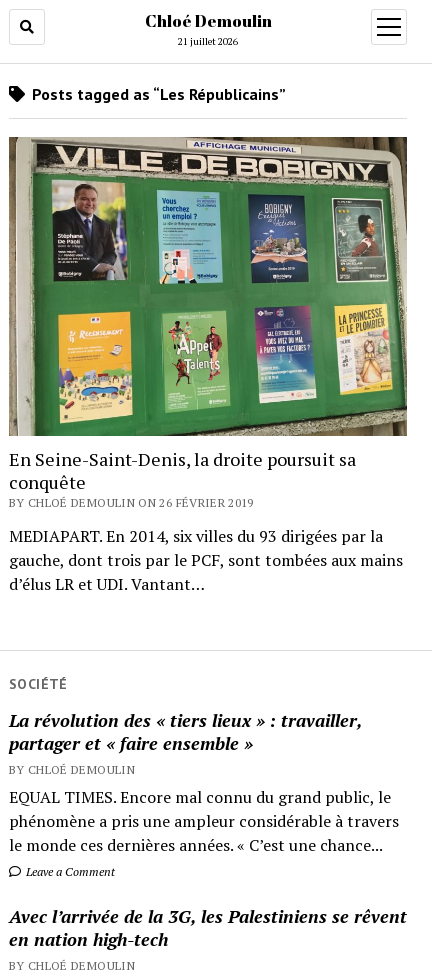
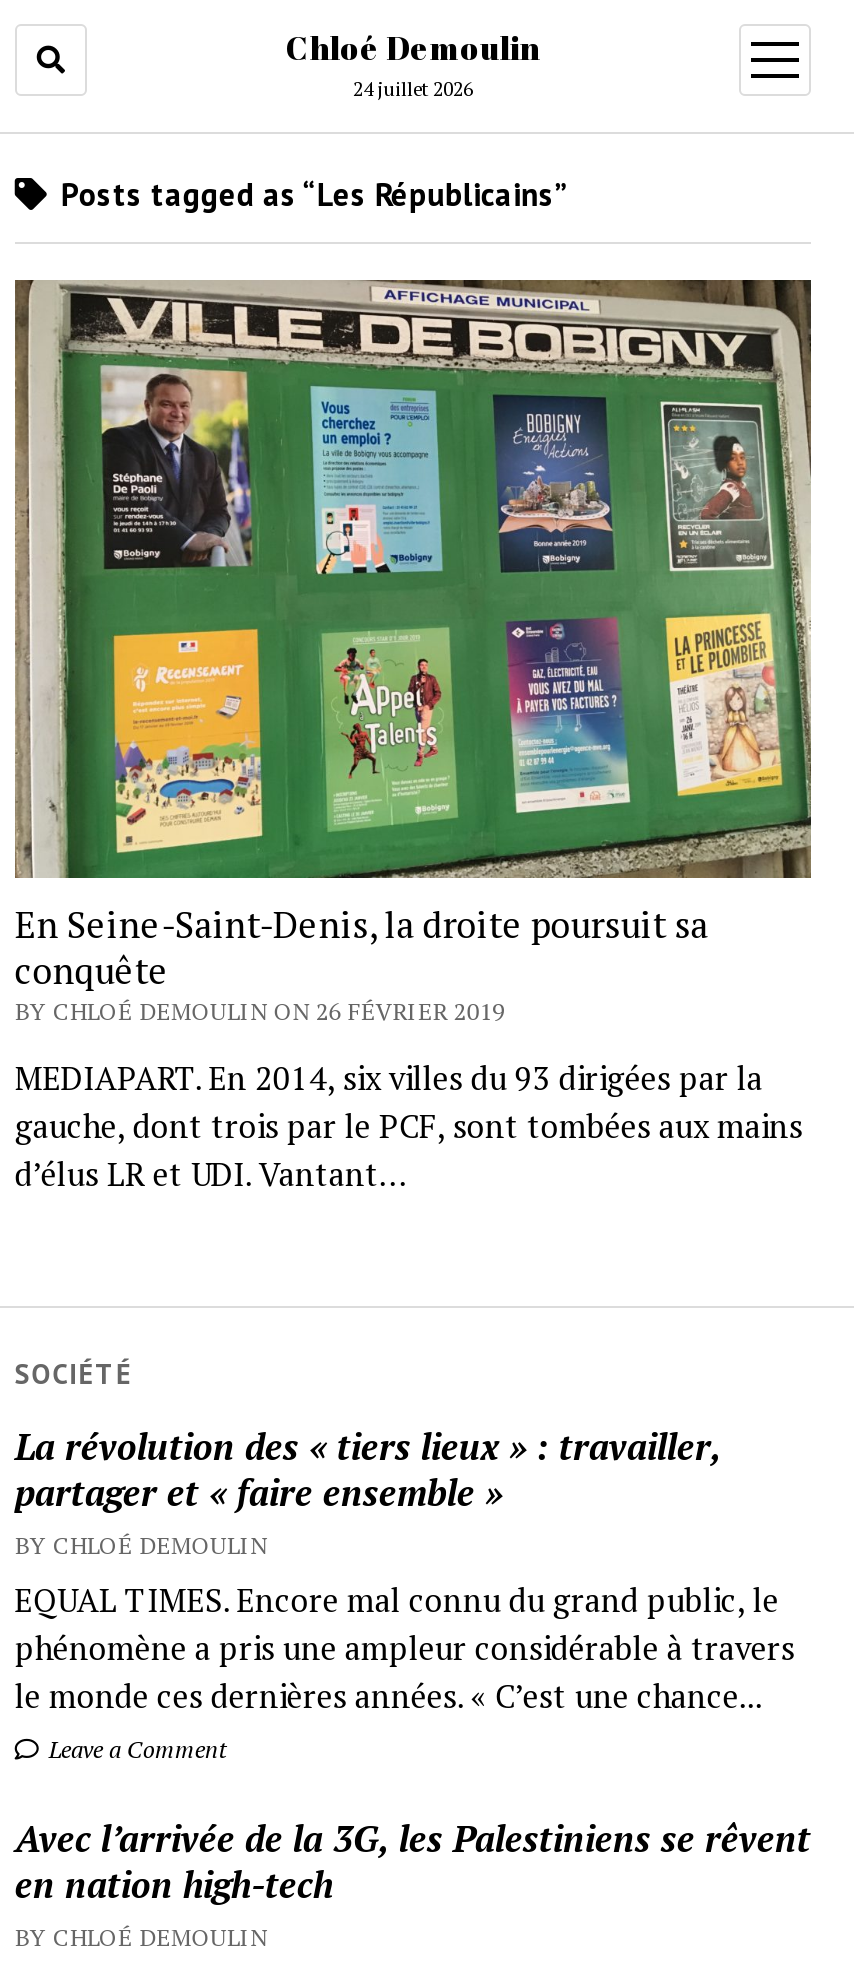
- 21 juillet 2026
+ 24 juillet 2026
